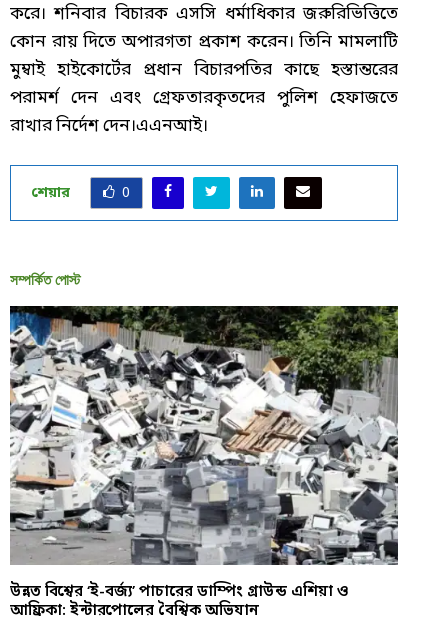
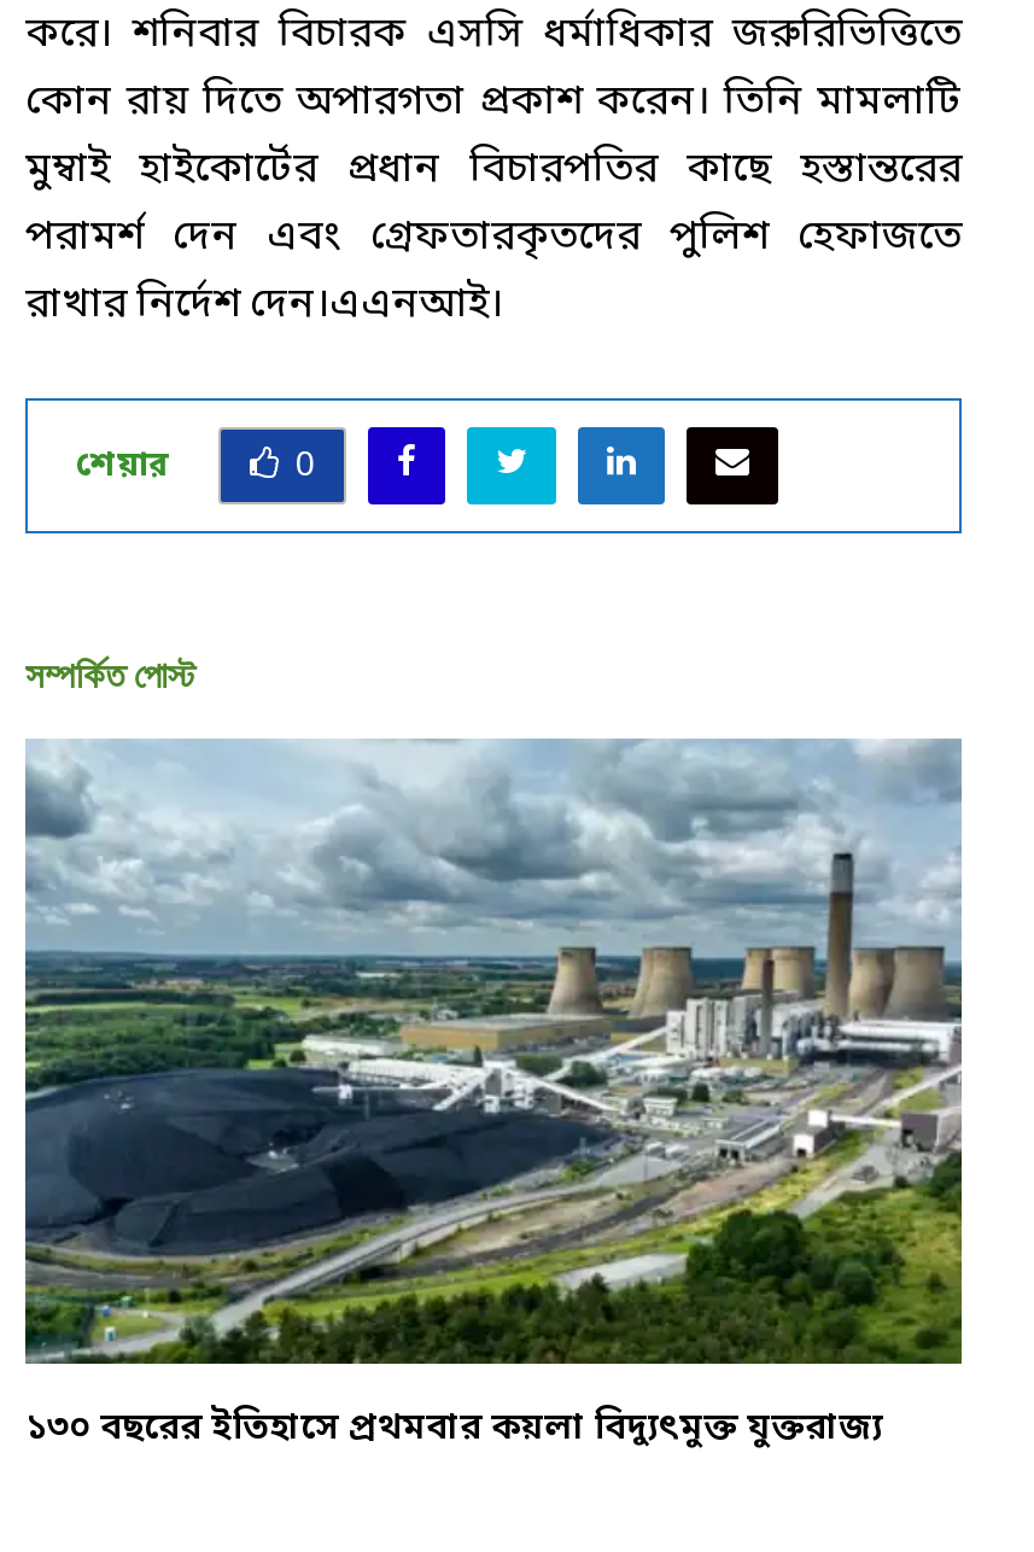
- [image]
- উন্নত বিশ্বের ‘ই-বর্জ্য’ পাচারের ডাম্পিং গ্রাউন্ড এশিয়া ও
- আফ্রিকা: ইন্টারপোলের বৈশ্বিক অভিযান
+ [image]
+ ১৩০ বছরের ইতিহাসে প্রথমবার কয়লা বিদ্যুৎমুক্ত যুক্তরাজ্য
